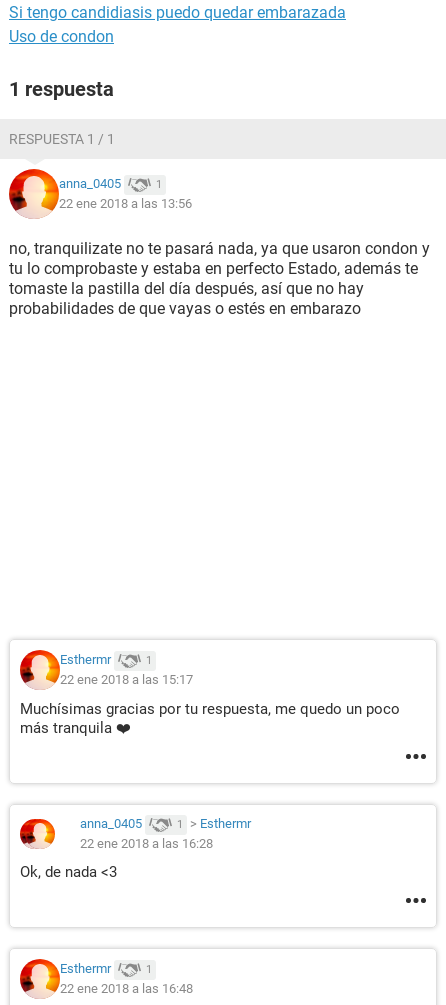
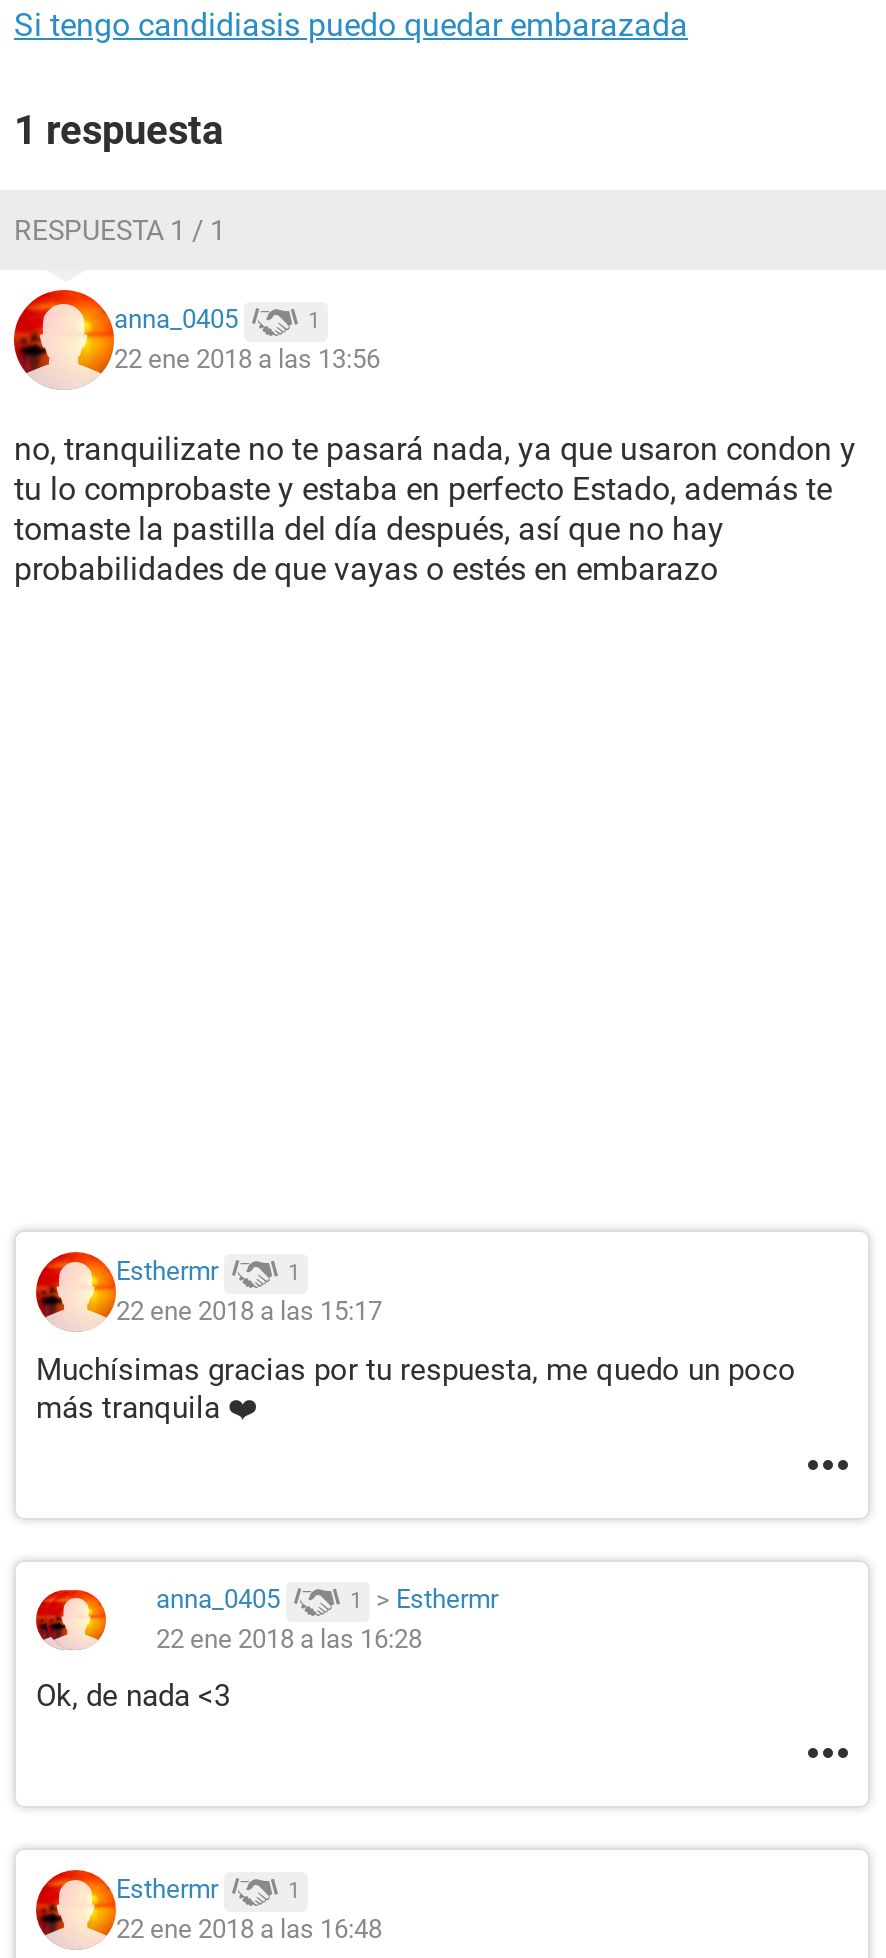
- Uso de condon
